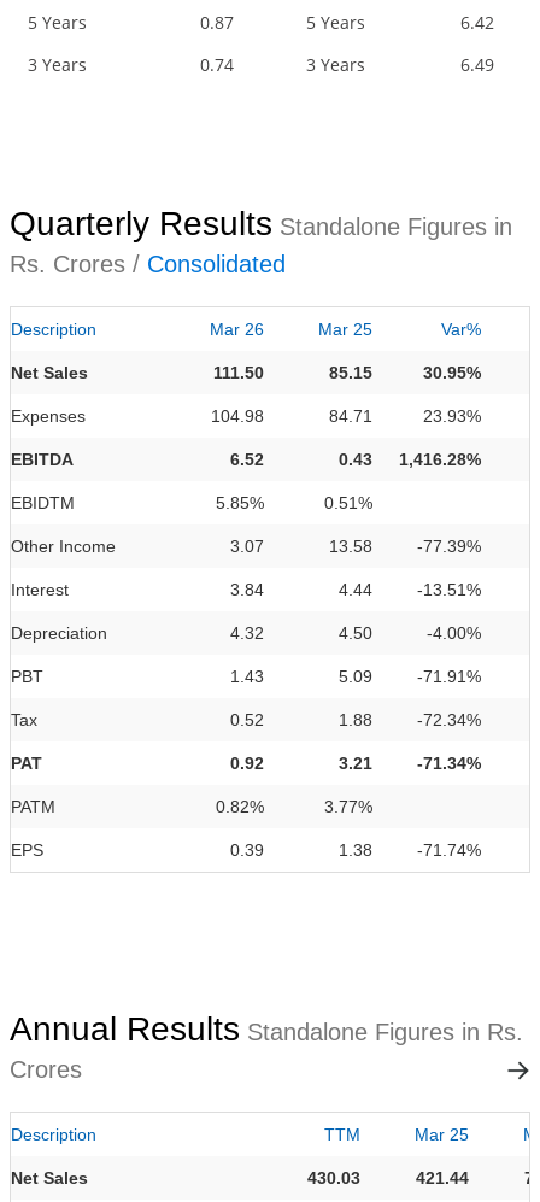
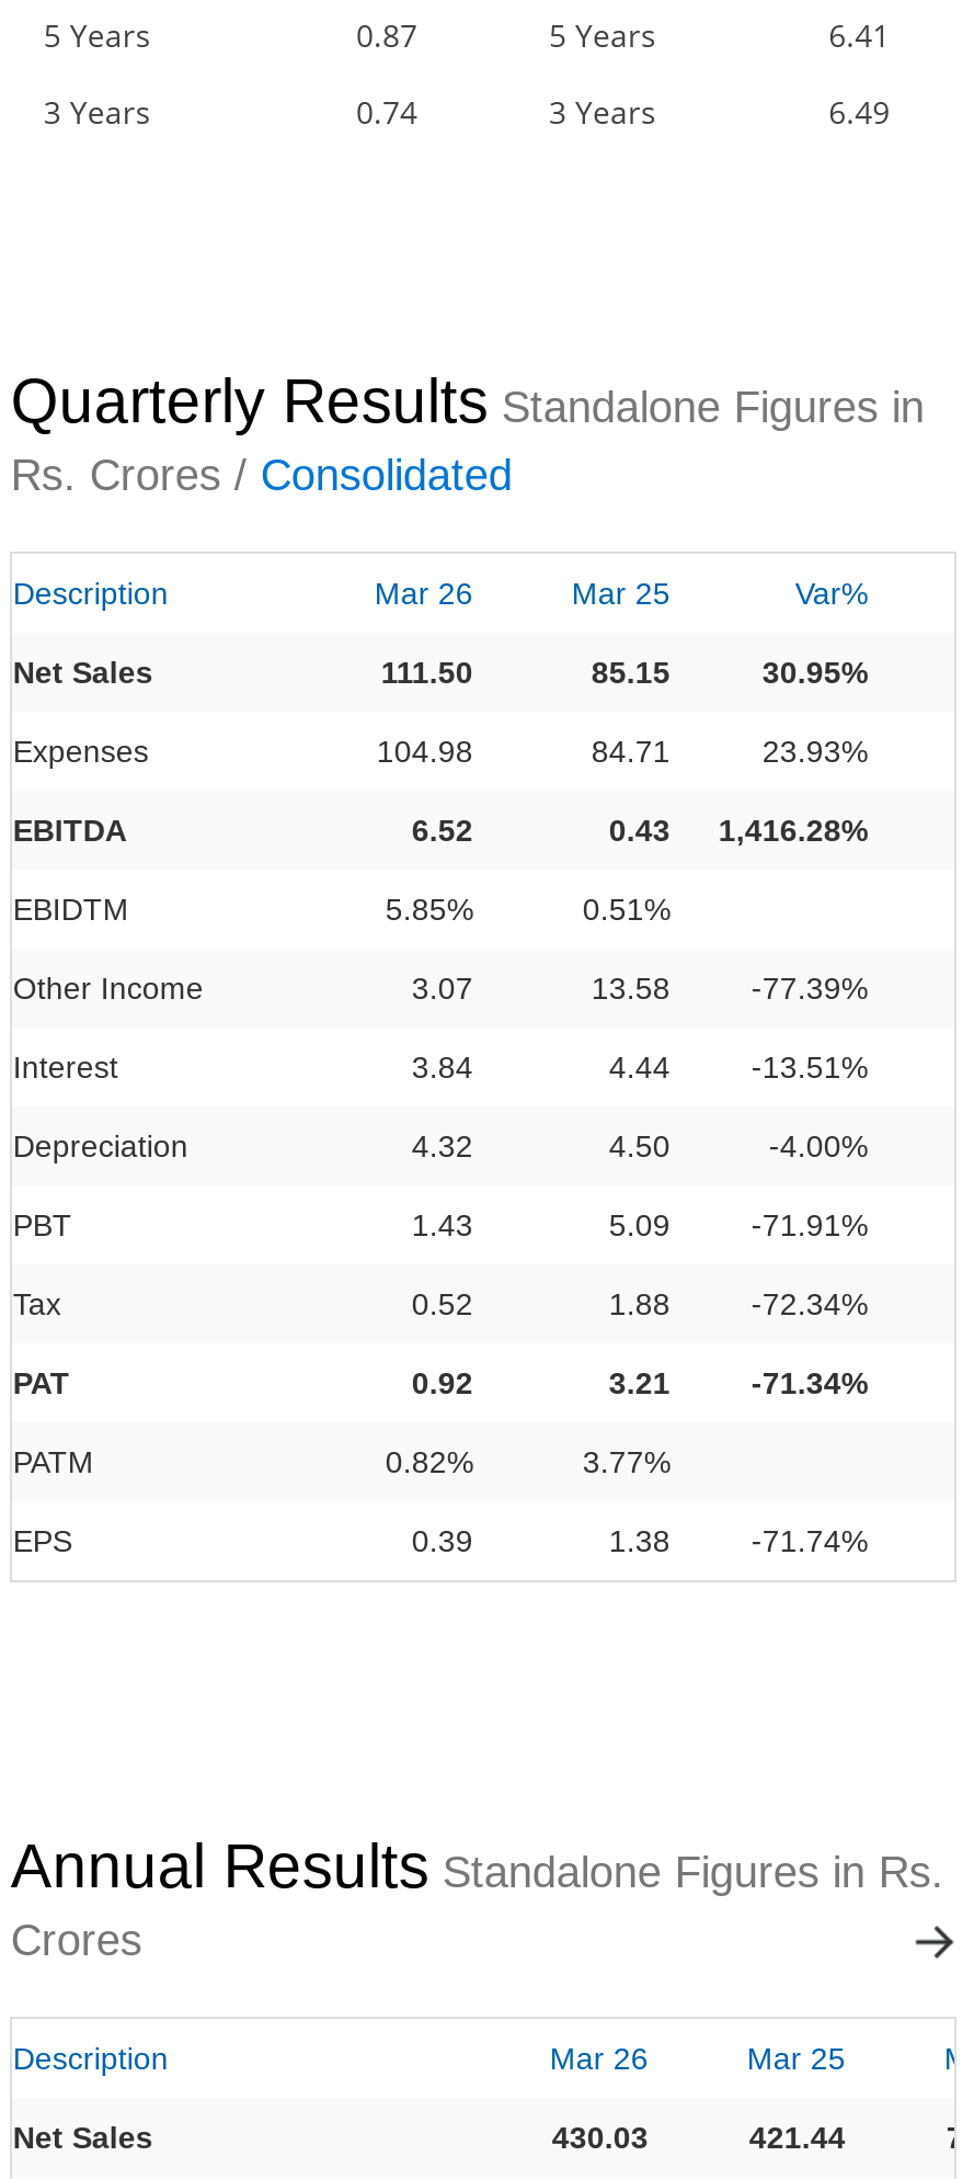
- 6.42
+ 6.41

- TTM
+ Mar 26
